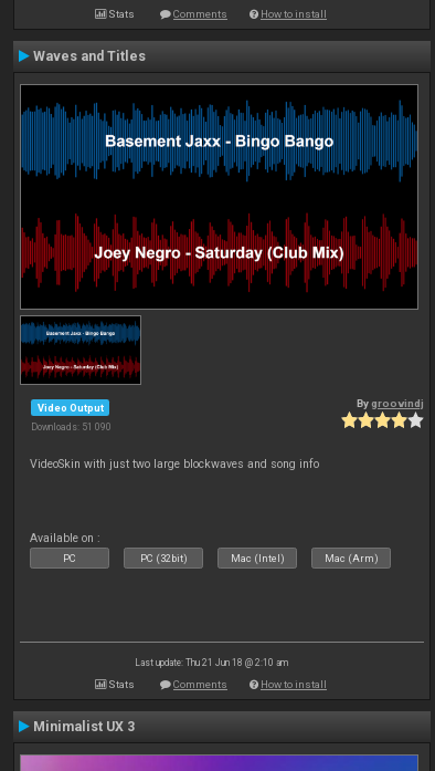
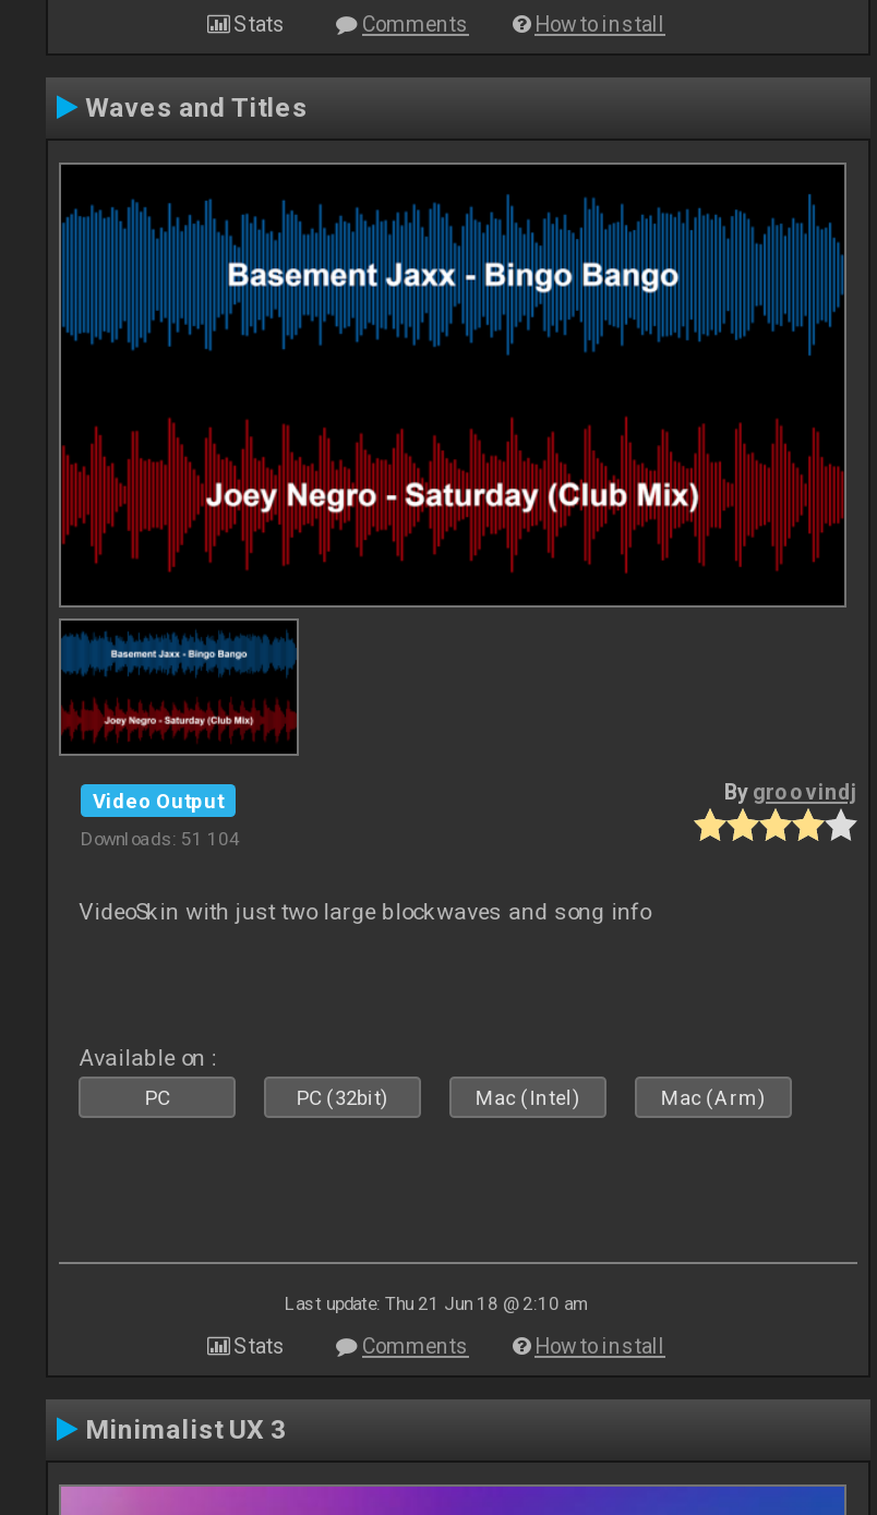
- Downloads: 51 090
+ Downloads: 51 104
